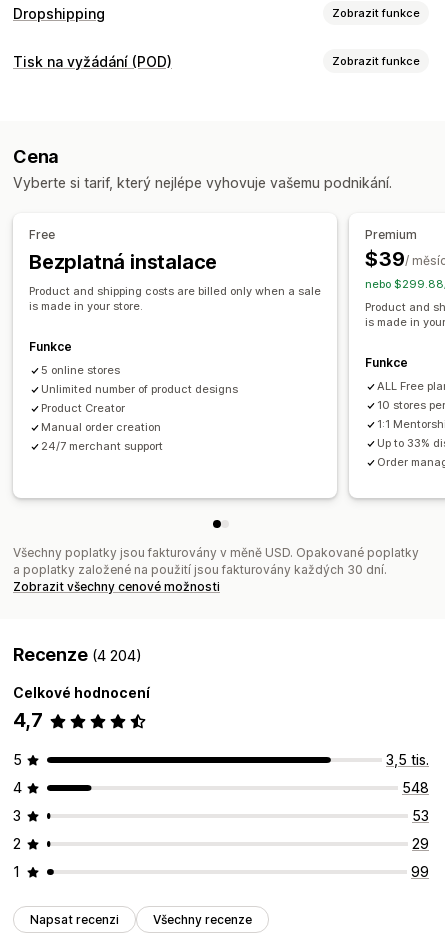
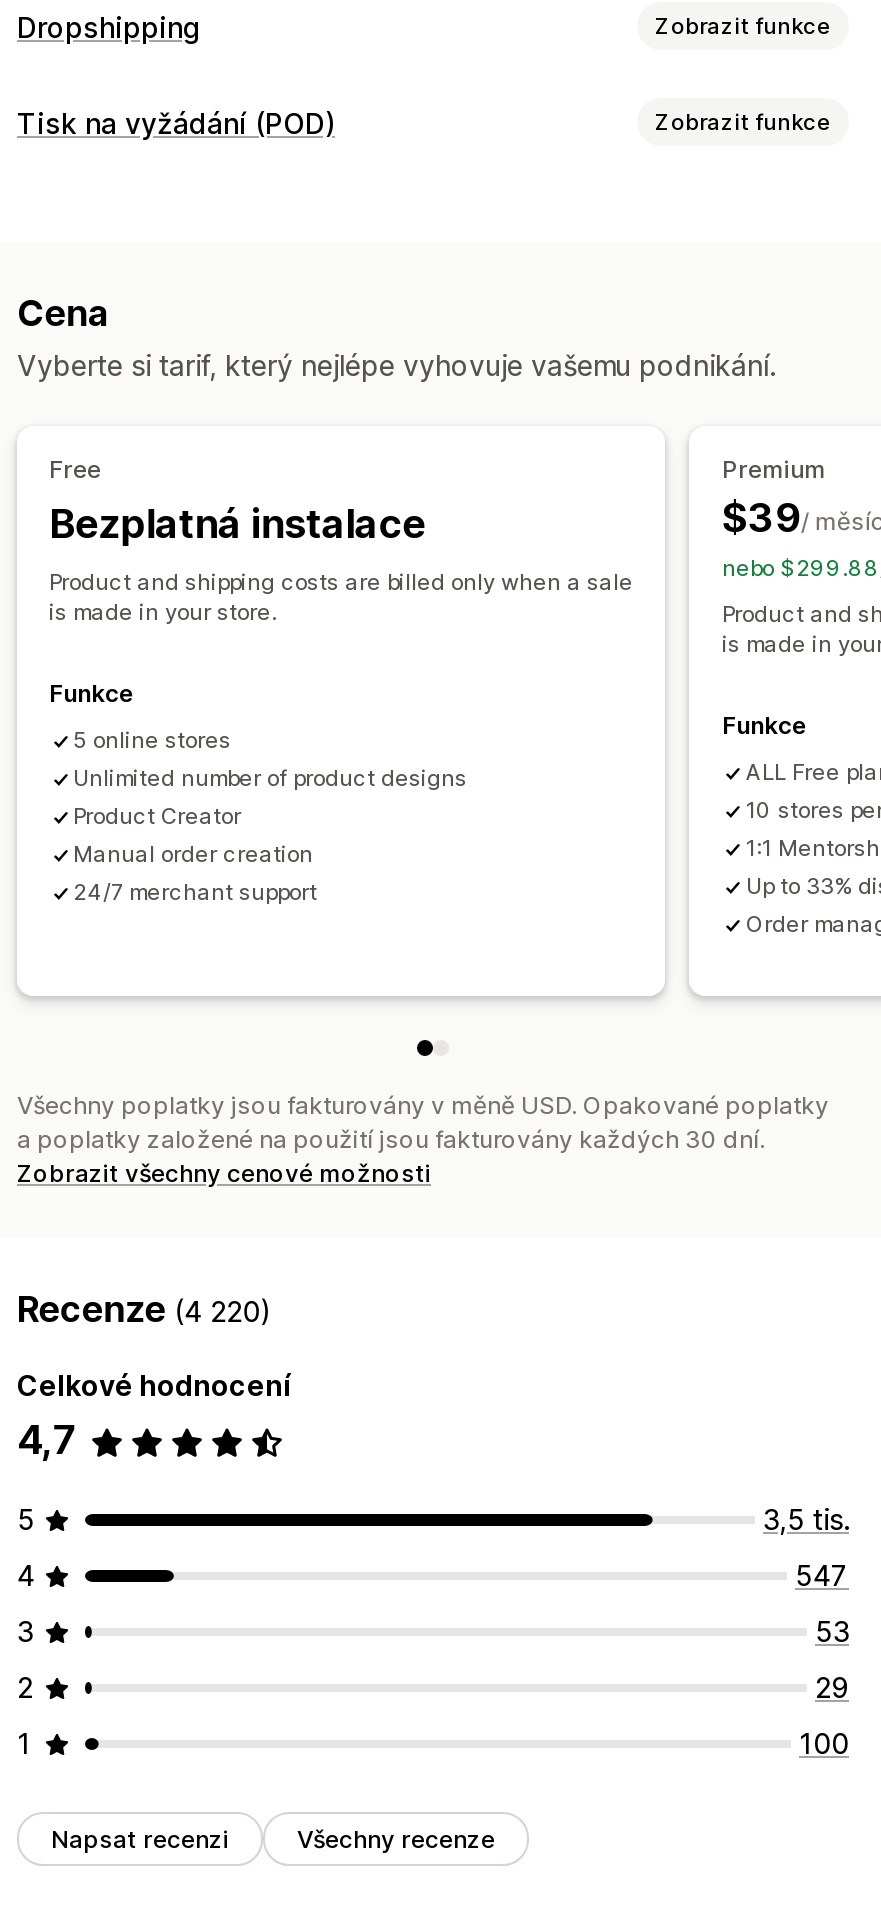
- Recenze (4 204)
+ Recenze (4 220)

- 548
+ 547

- 99
+ 100
